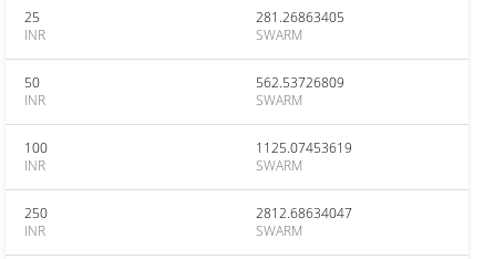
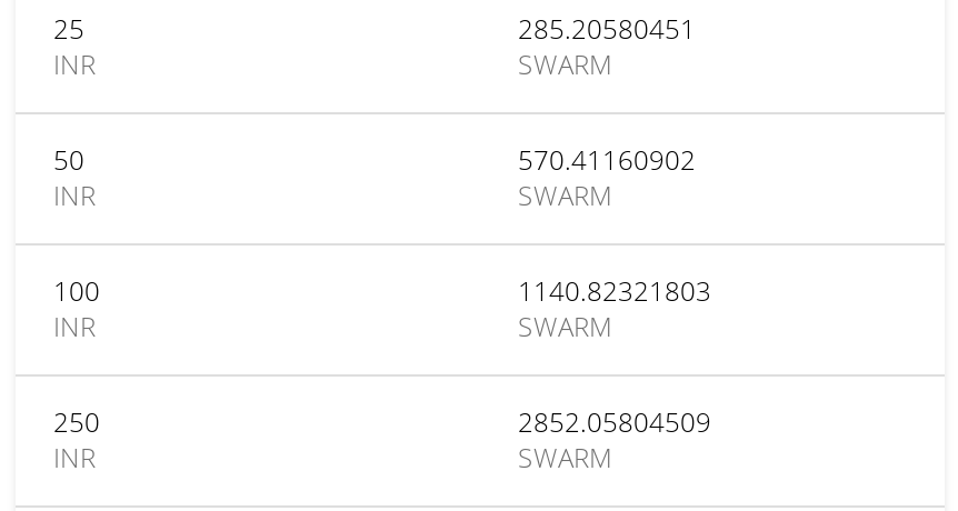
- 281.26863405
+ 285.20580451

- 562.53726809
+ 570.41160902

- 1125.07453619
+ 1140.82321803

- 2812.68634047
+ 2852.05804509
